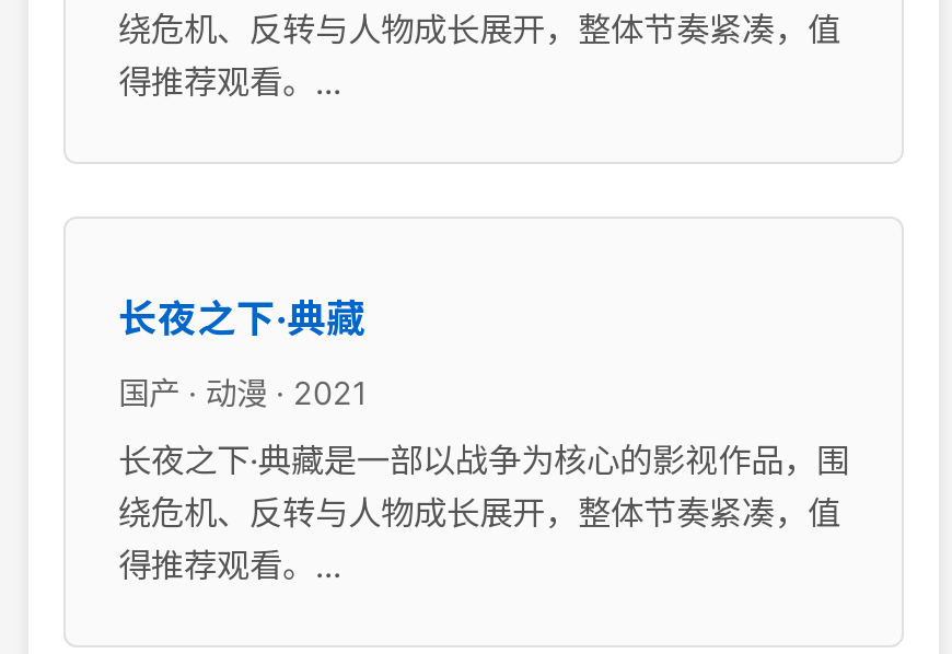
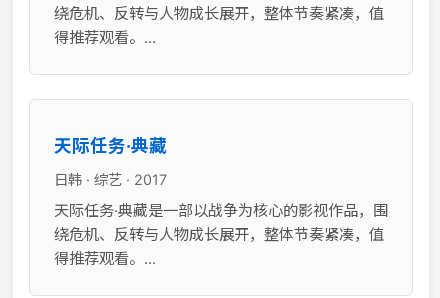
- 长夜之下·典藏
+ 天际任务·典藏

- 国产 · 动漫 · 2021
+ 日韩 · 综艺 · 2017

- 长夜之下·典藏是一部以战争为核心的影视作品，围
+ 天际任务·典藏是一部以战争为核心的影视作品，围
